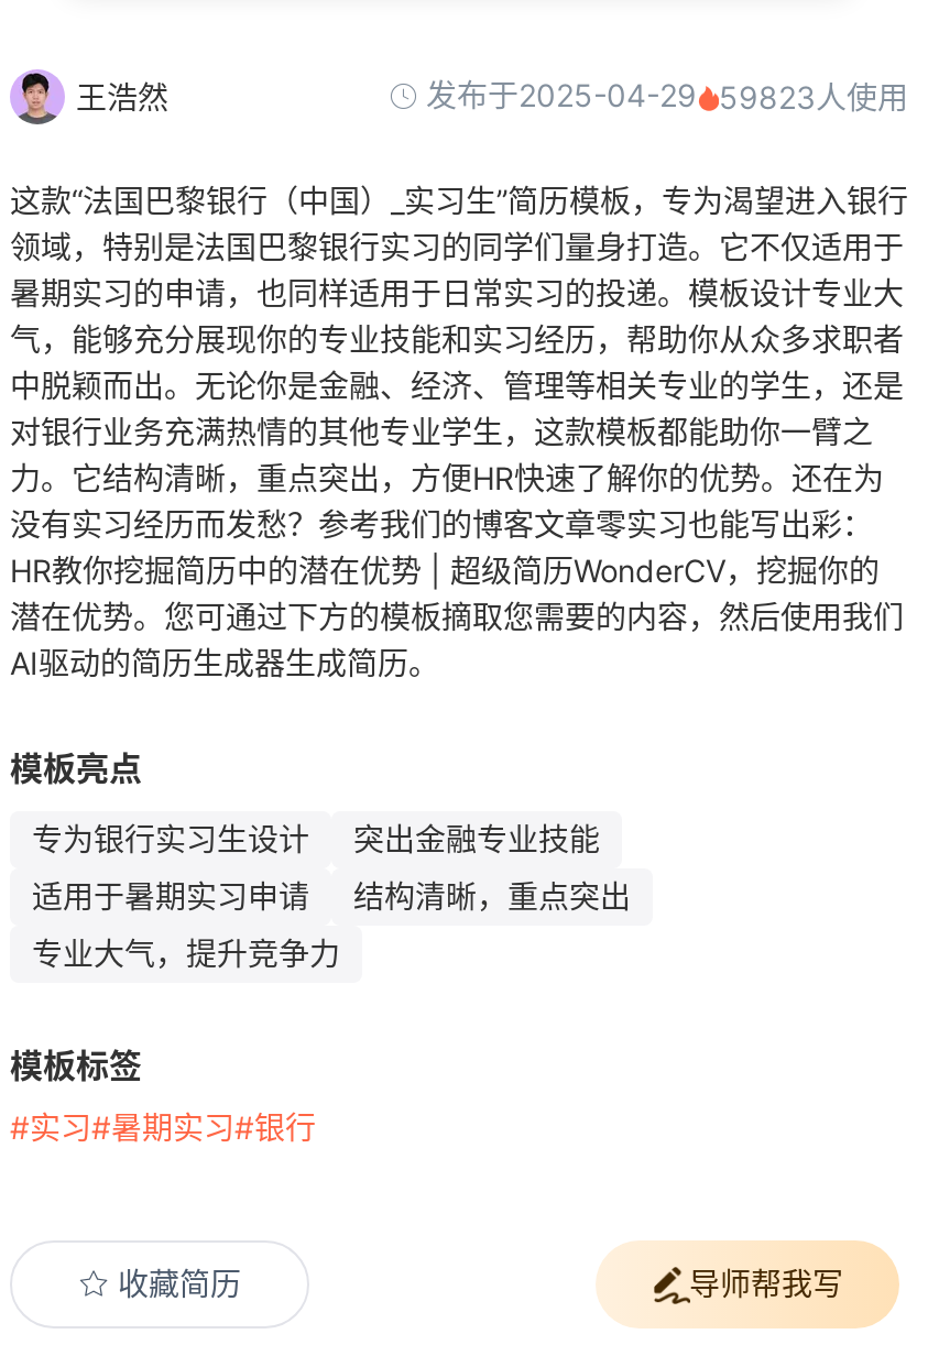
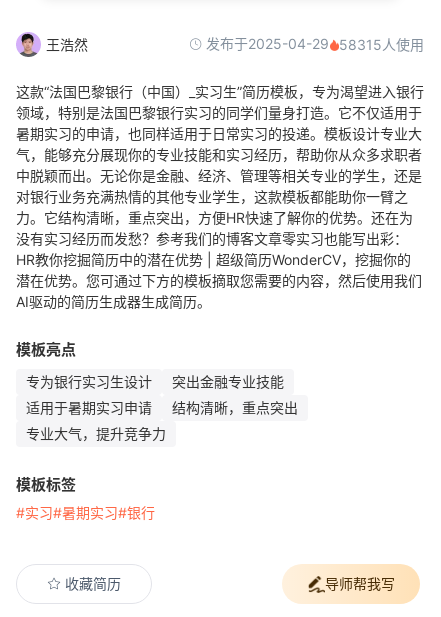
- 发布于2025-04-29 59823人使用
+ 发布于2025-04-29 58315人使用
